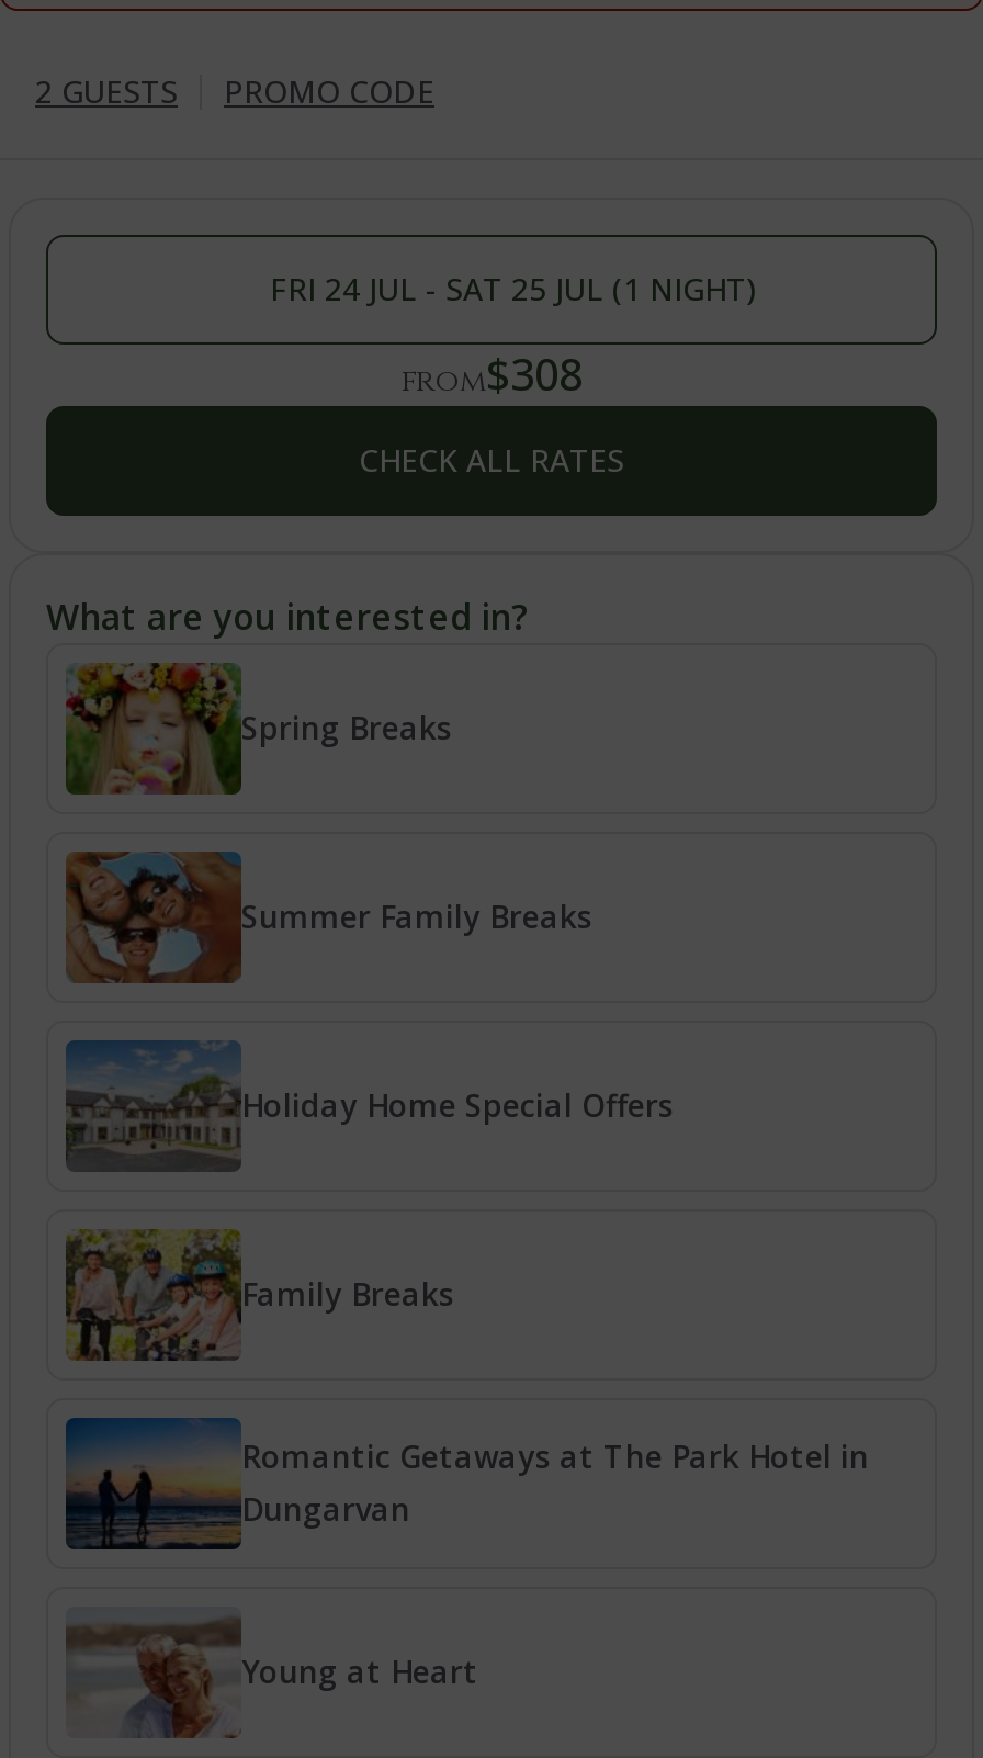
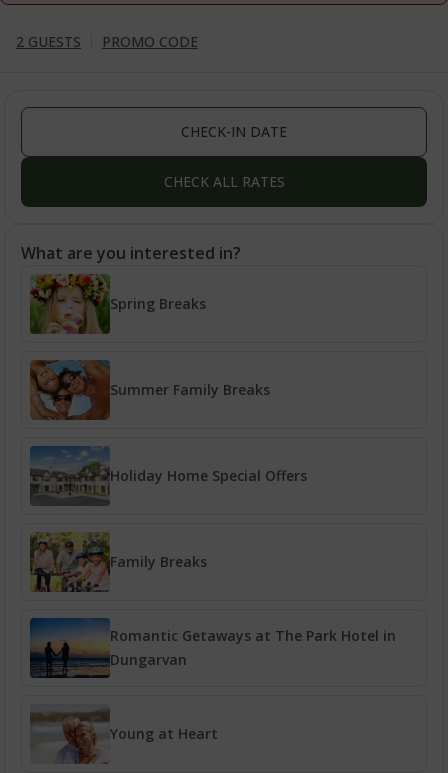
- FRI 24 JUL - SAT 25 JUL (1 NIGHT)
- from$308
+ CHECK-IN DATE
